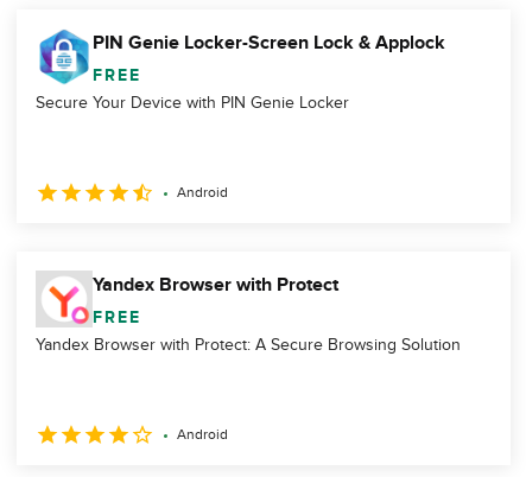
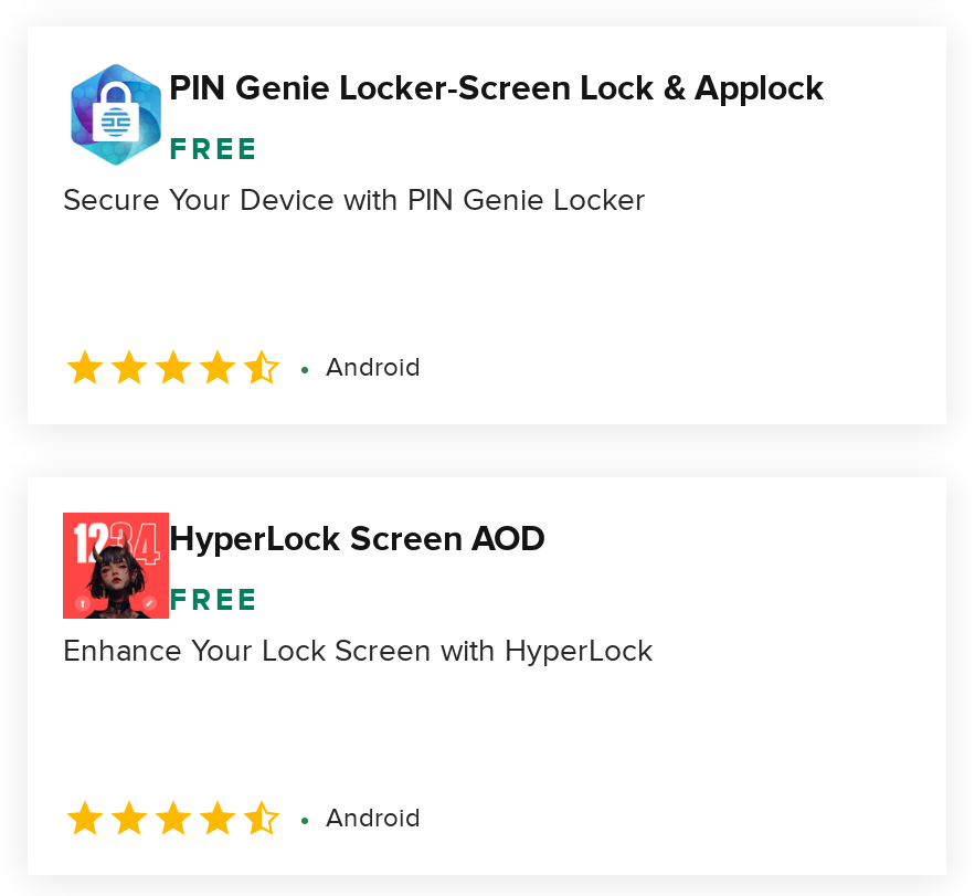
- [image]
- Yandex Browser with Protect
+ [image]
+ HyperLock Screen AOD

- Yandex Browser with Protect: A Secure Browsing Solution
+ Enhance Your Lock Screen with HyperLock
